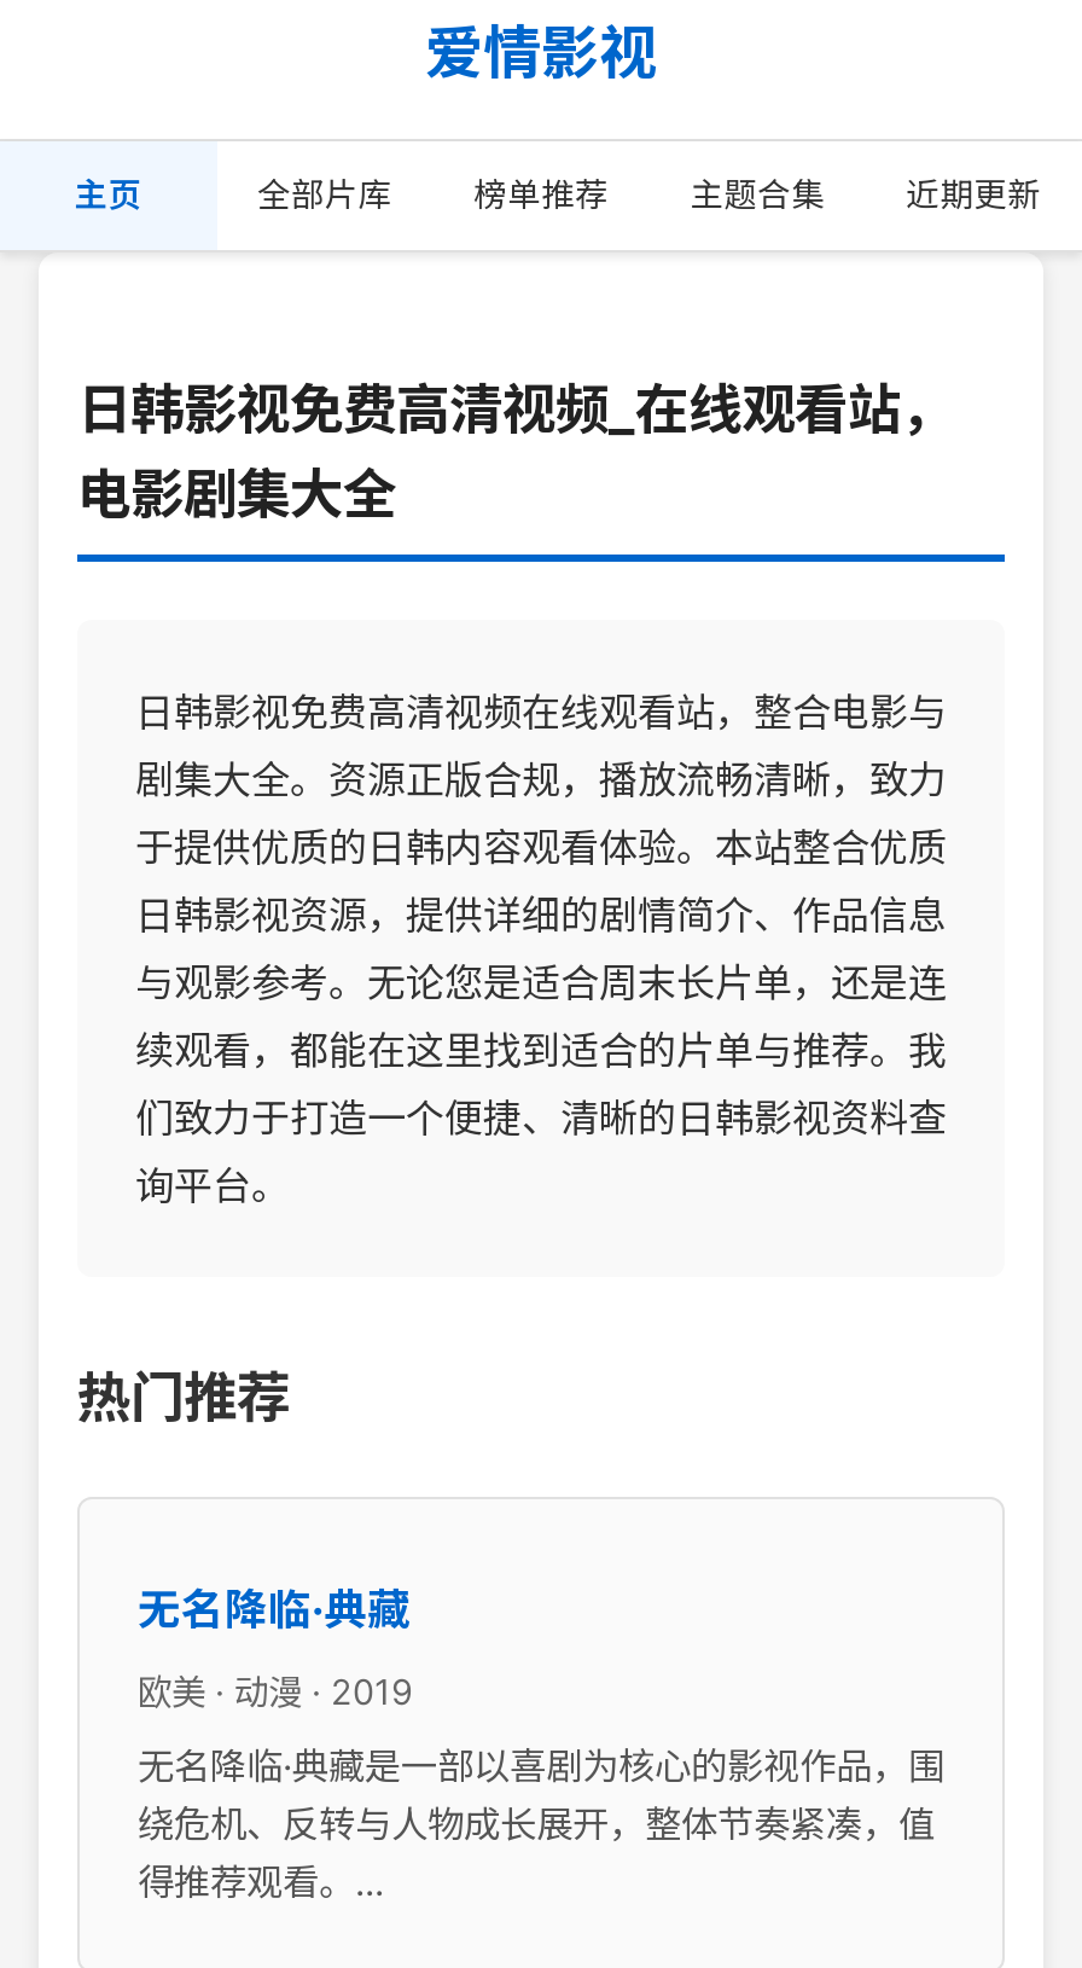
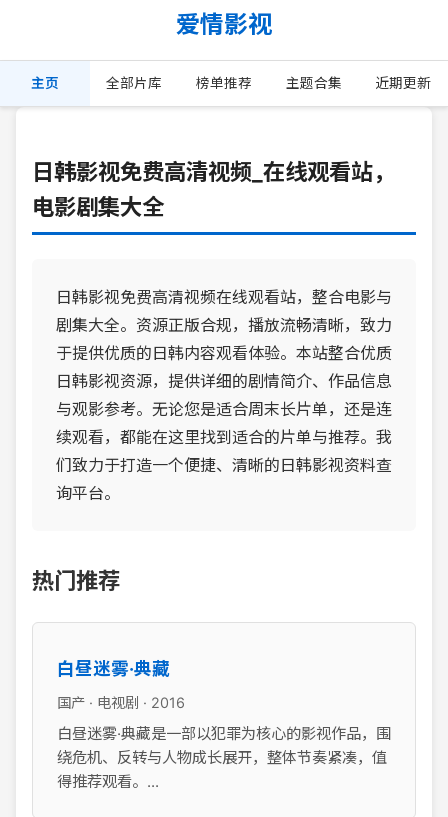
- 无名降临·典藏
+ 白昼迷雾·典藏

- 欧美 · 动漫 · 2019
+ 国产 · 电视剧 · 2016

- 无名降临·典藏是一部以喜剧为核心的影视作品，围
+ 白昼迷雾·典藏是一部以犯罪为核心的影视作品，围
